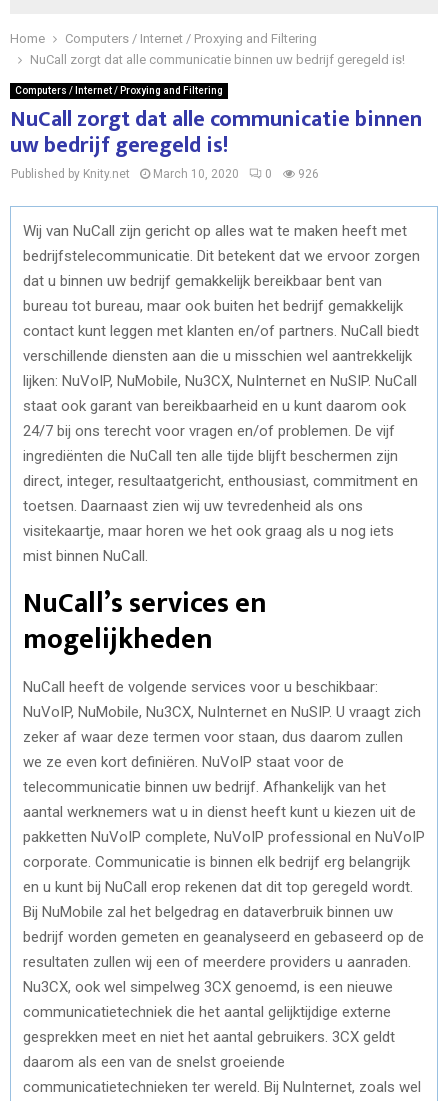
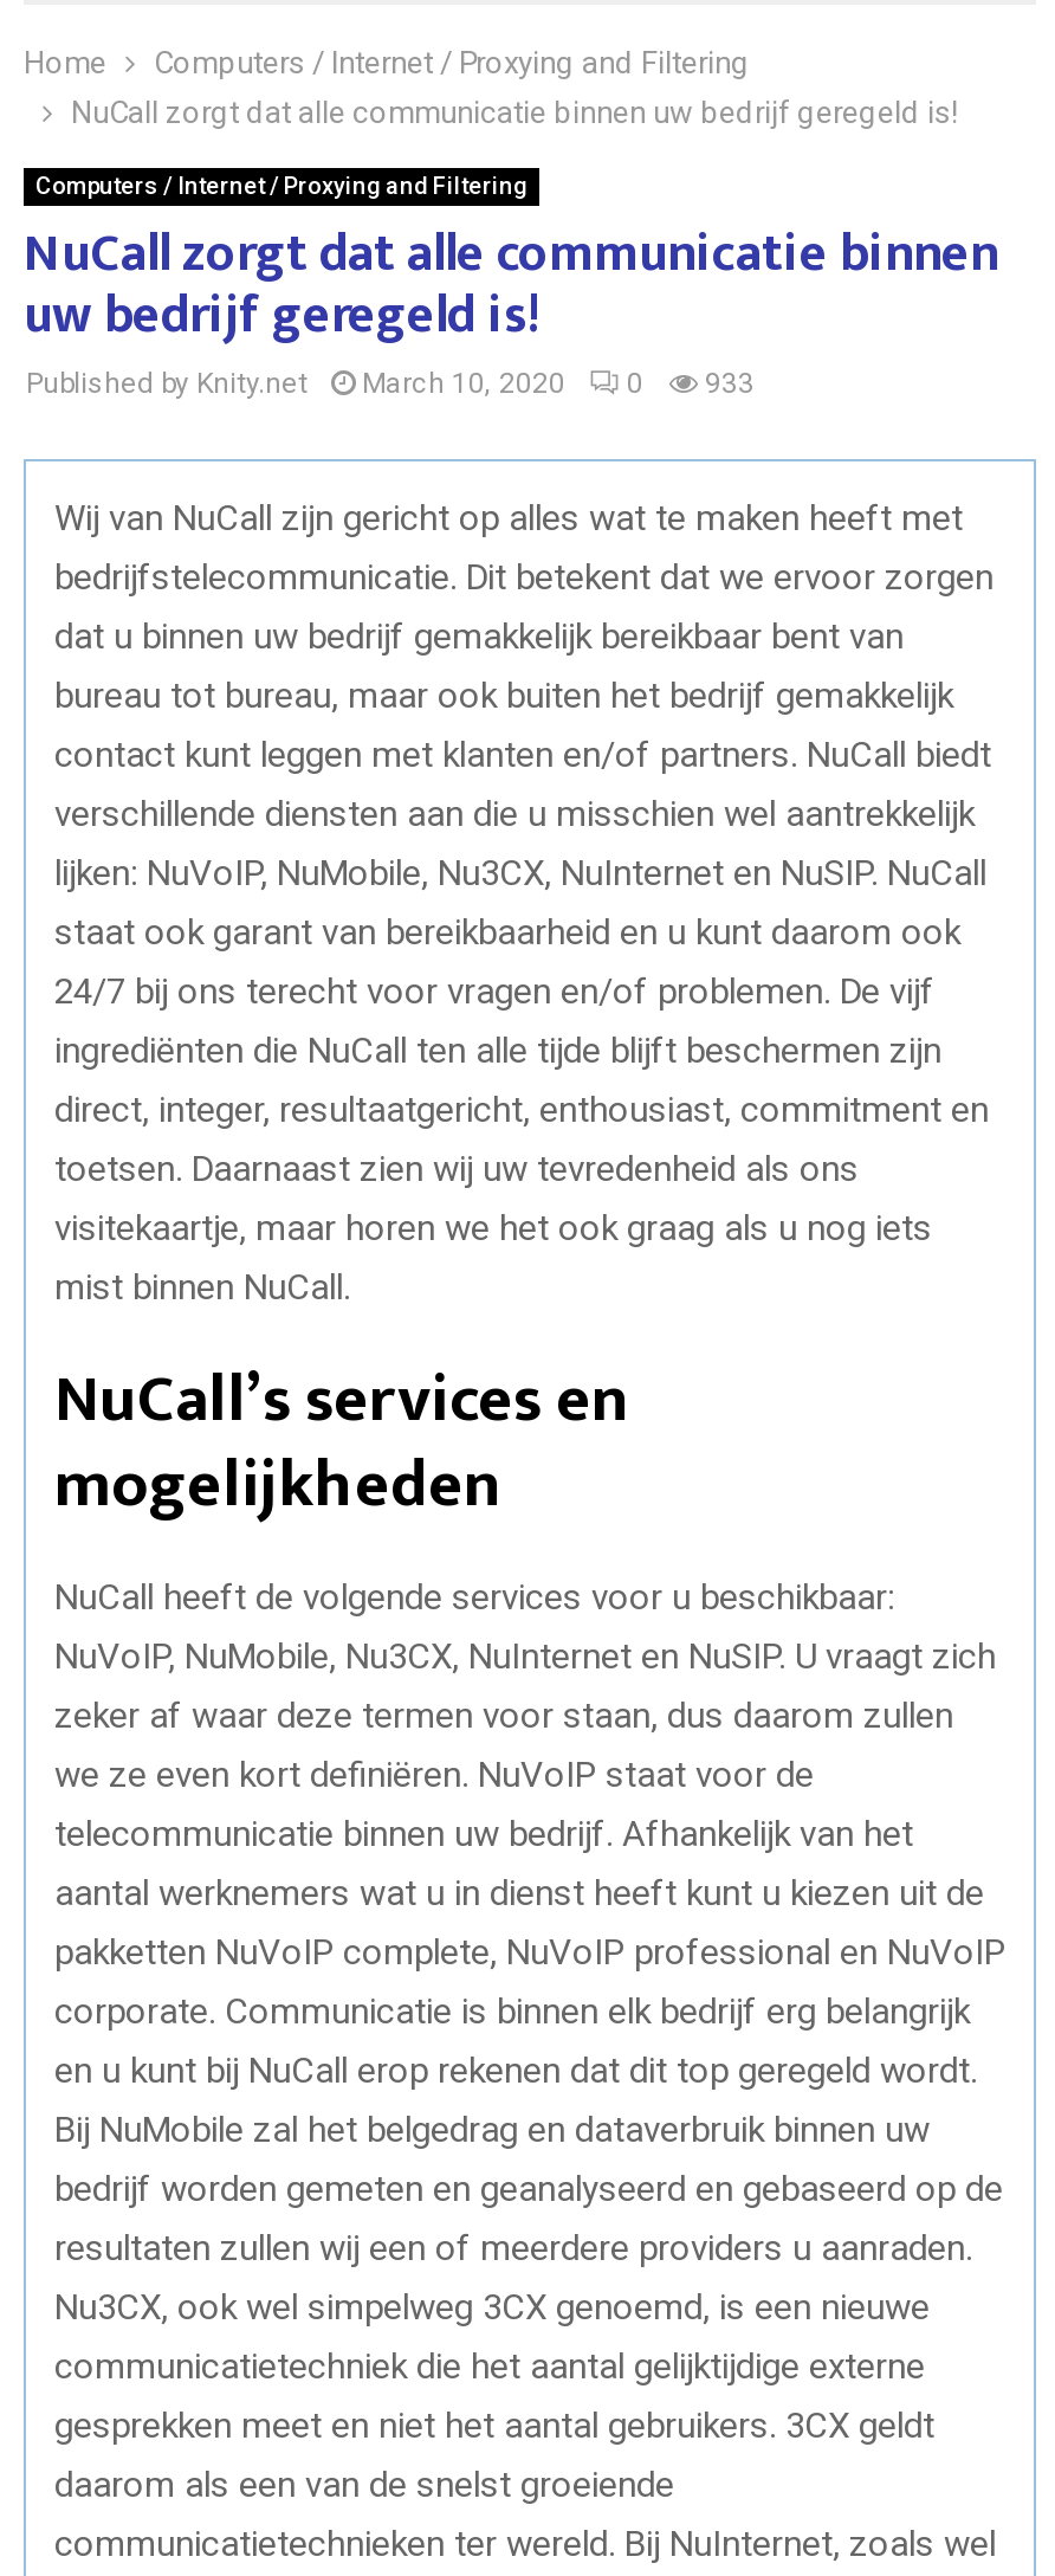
- Published by Knity.net March 10, 2020 0 926
+ Published by Knity.net March 10, 2020 0 933
